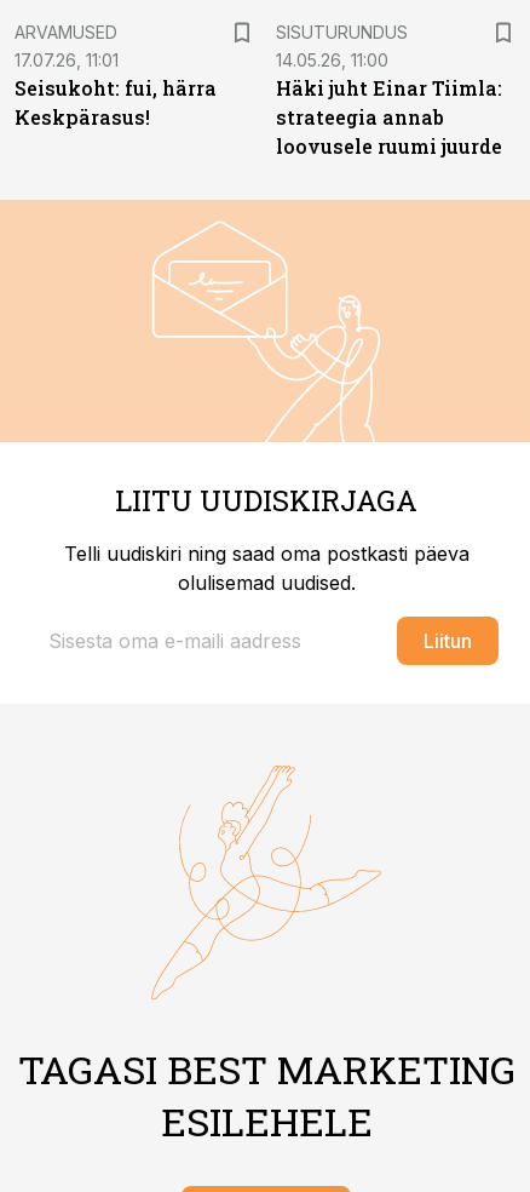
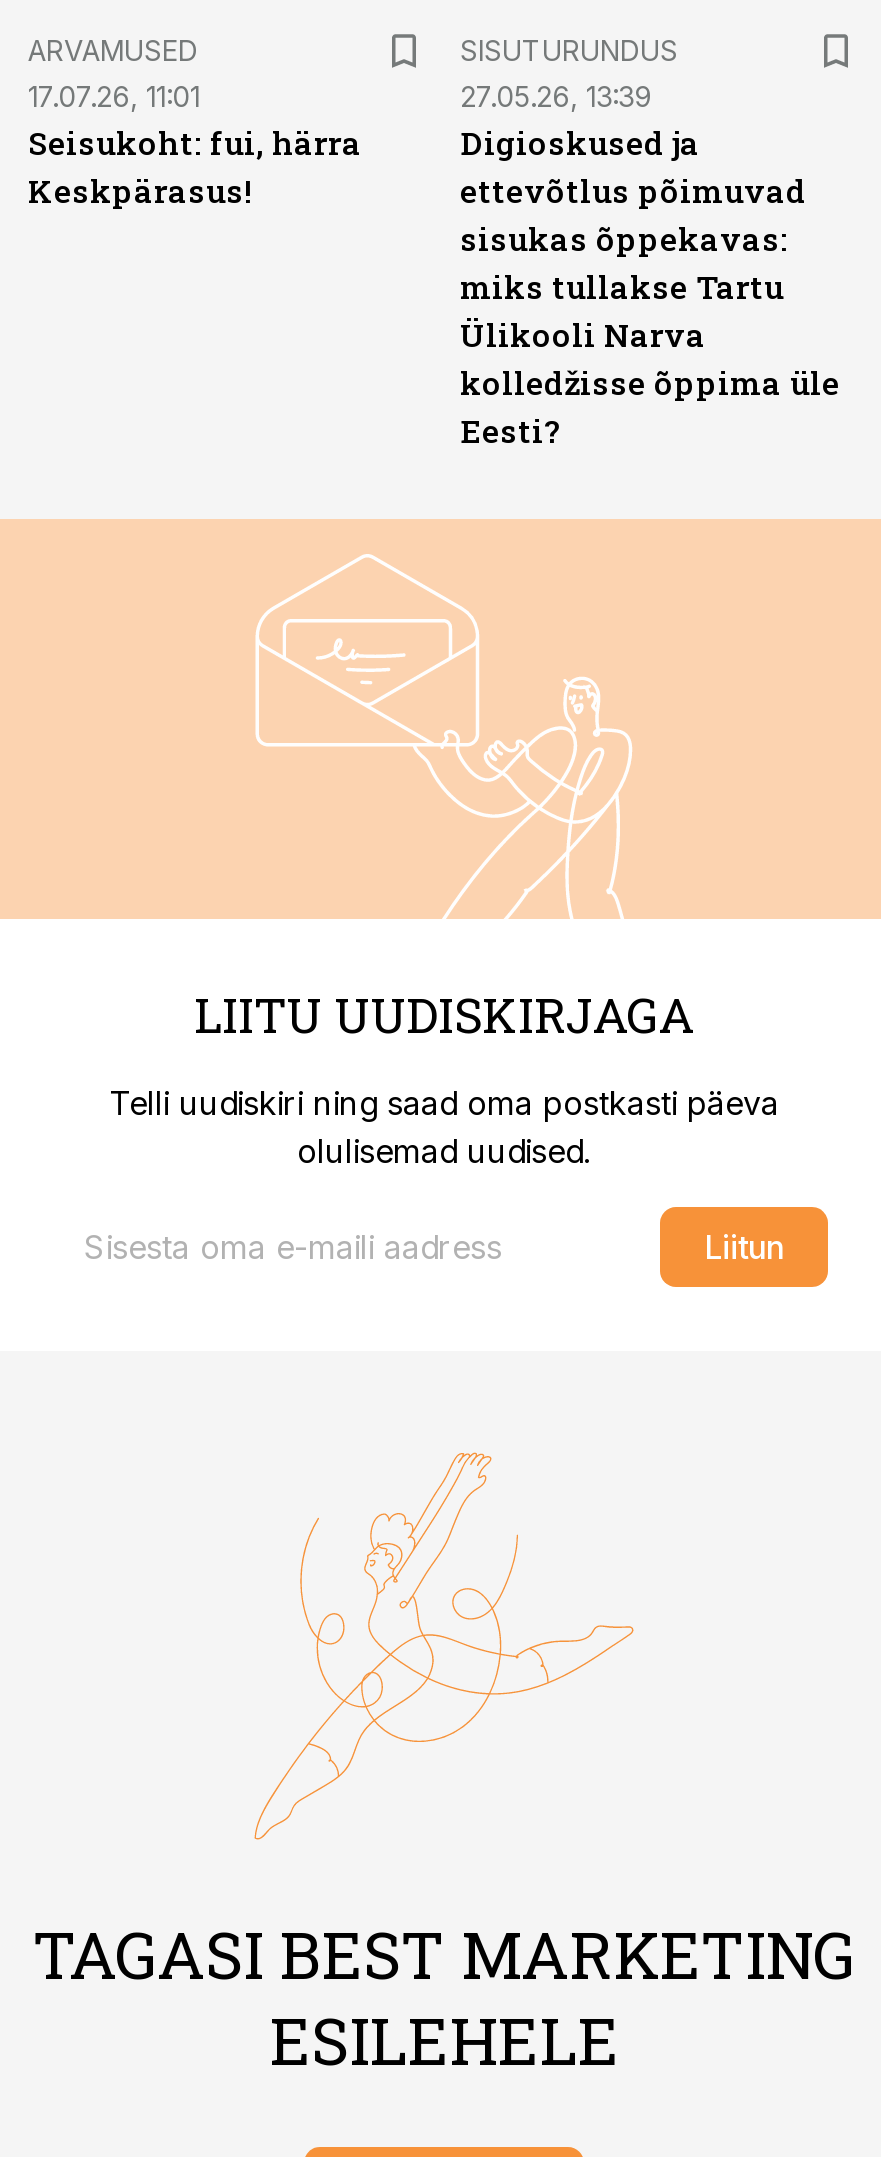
- 14.05.26, 11:00
- Häki juht Einar Tiimla:
- strateegia annab
- loovusele ruumi juurde
+ 27.05.26, 13:39
+ Digioskused ja
+ ettevõtlus põimuvad
+ sisukas õppekavas:
+ miks tullakse Tartu
+ Ülikooli Narva
+ kolledžisse õppima üle
+ Eesti?
